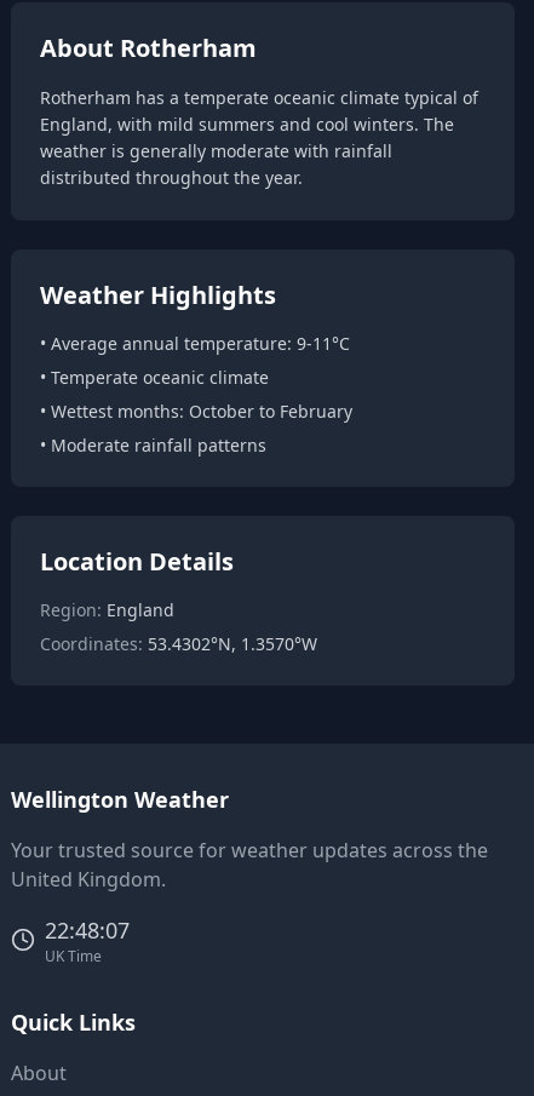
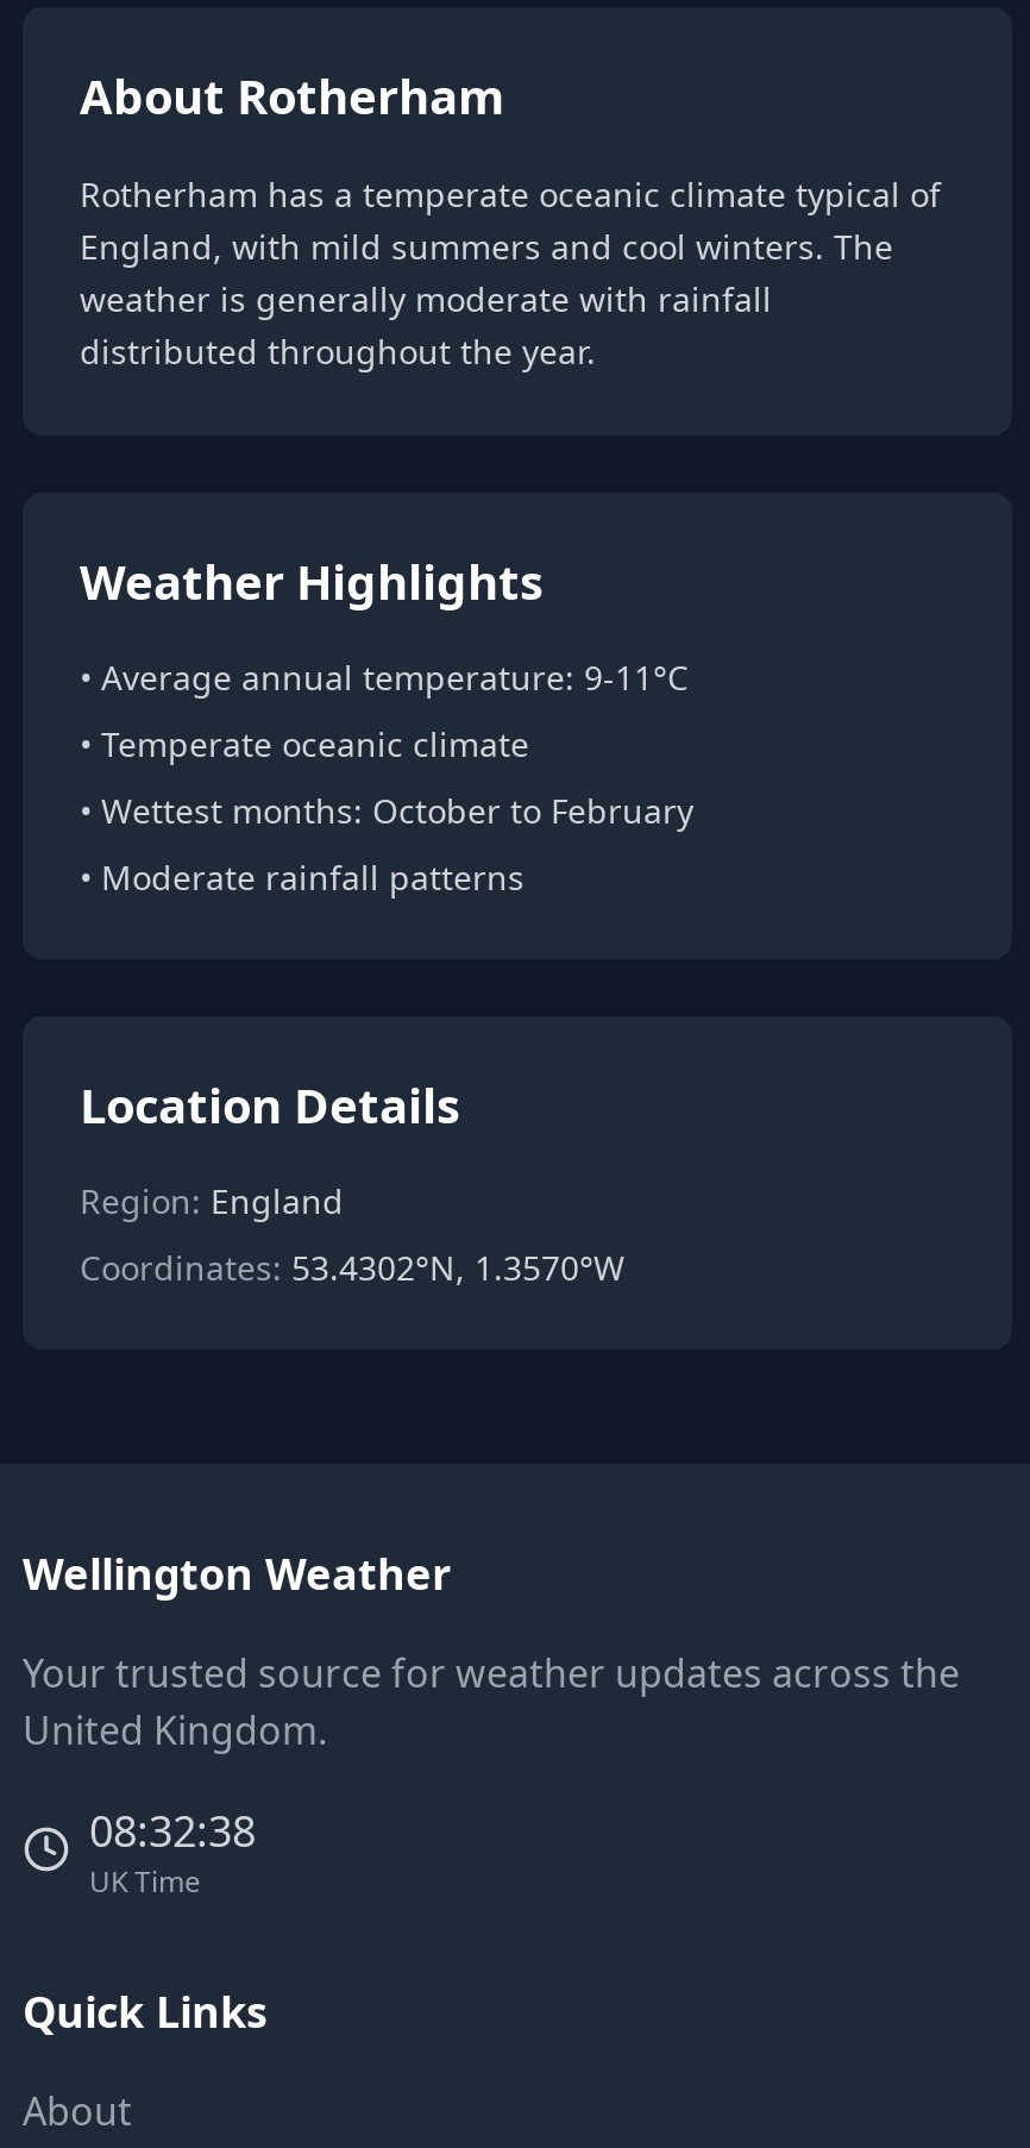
- 22:48:07
+ 08:32:38
